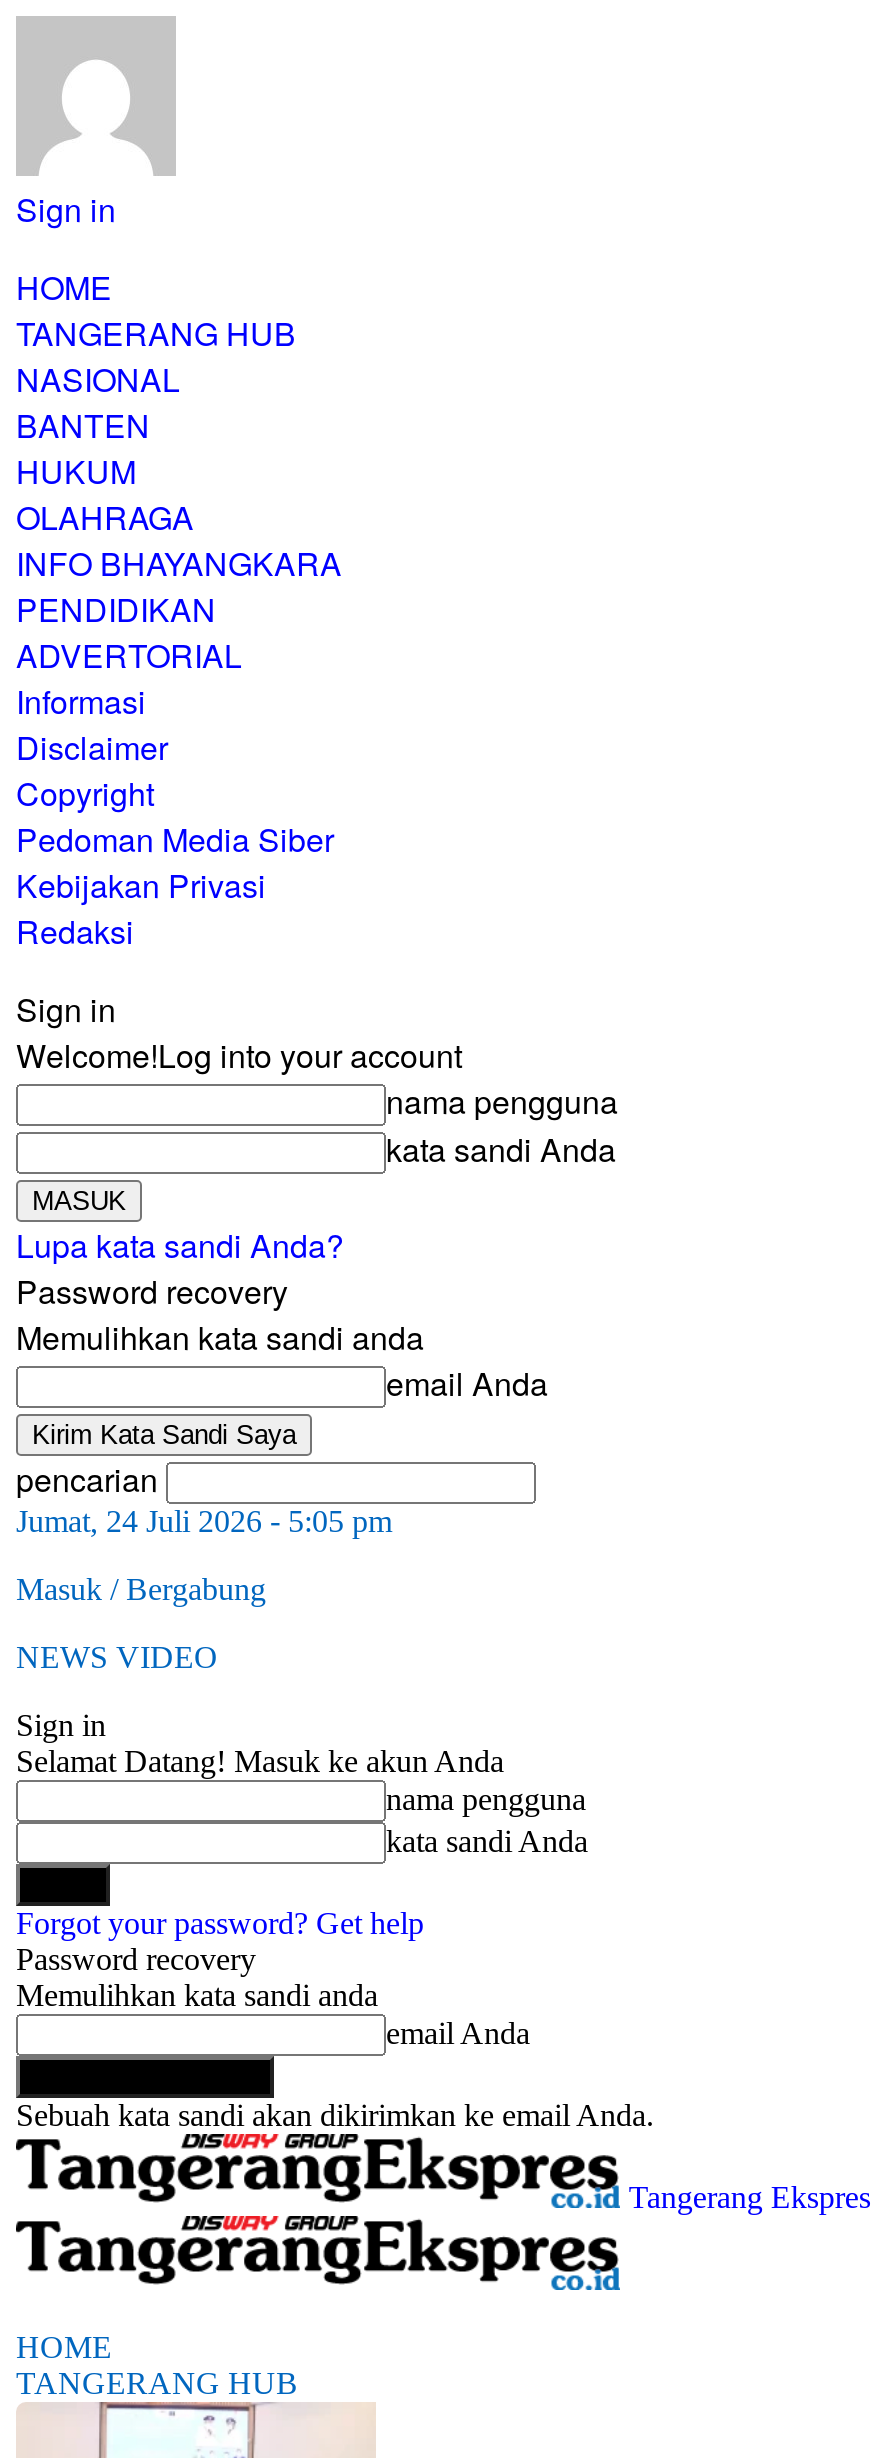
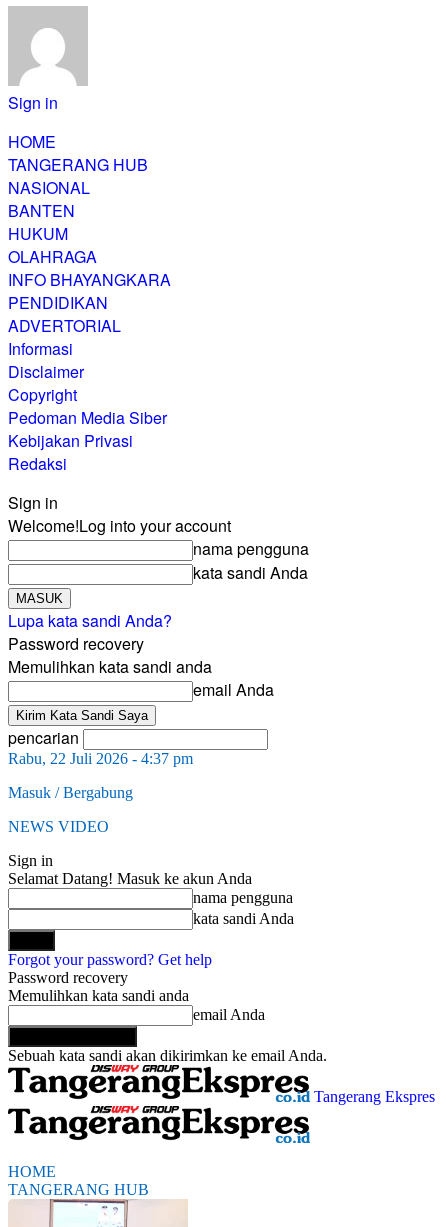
- Jumat, 24 Juli 2026 - 5:05 pm
+ Rabu, 22 Juli 2026 - 4:37 pm
